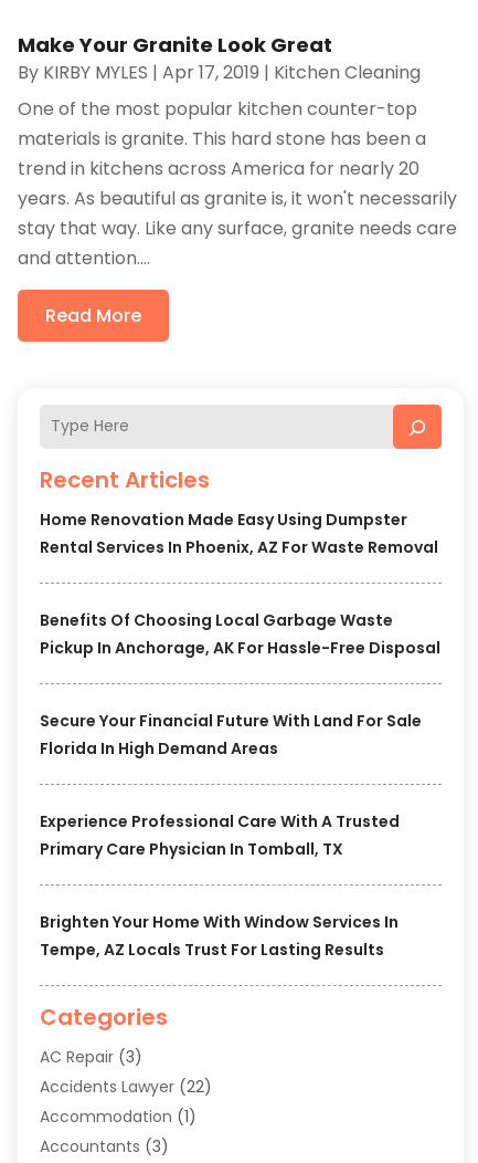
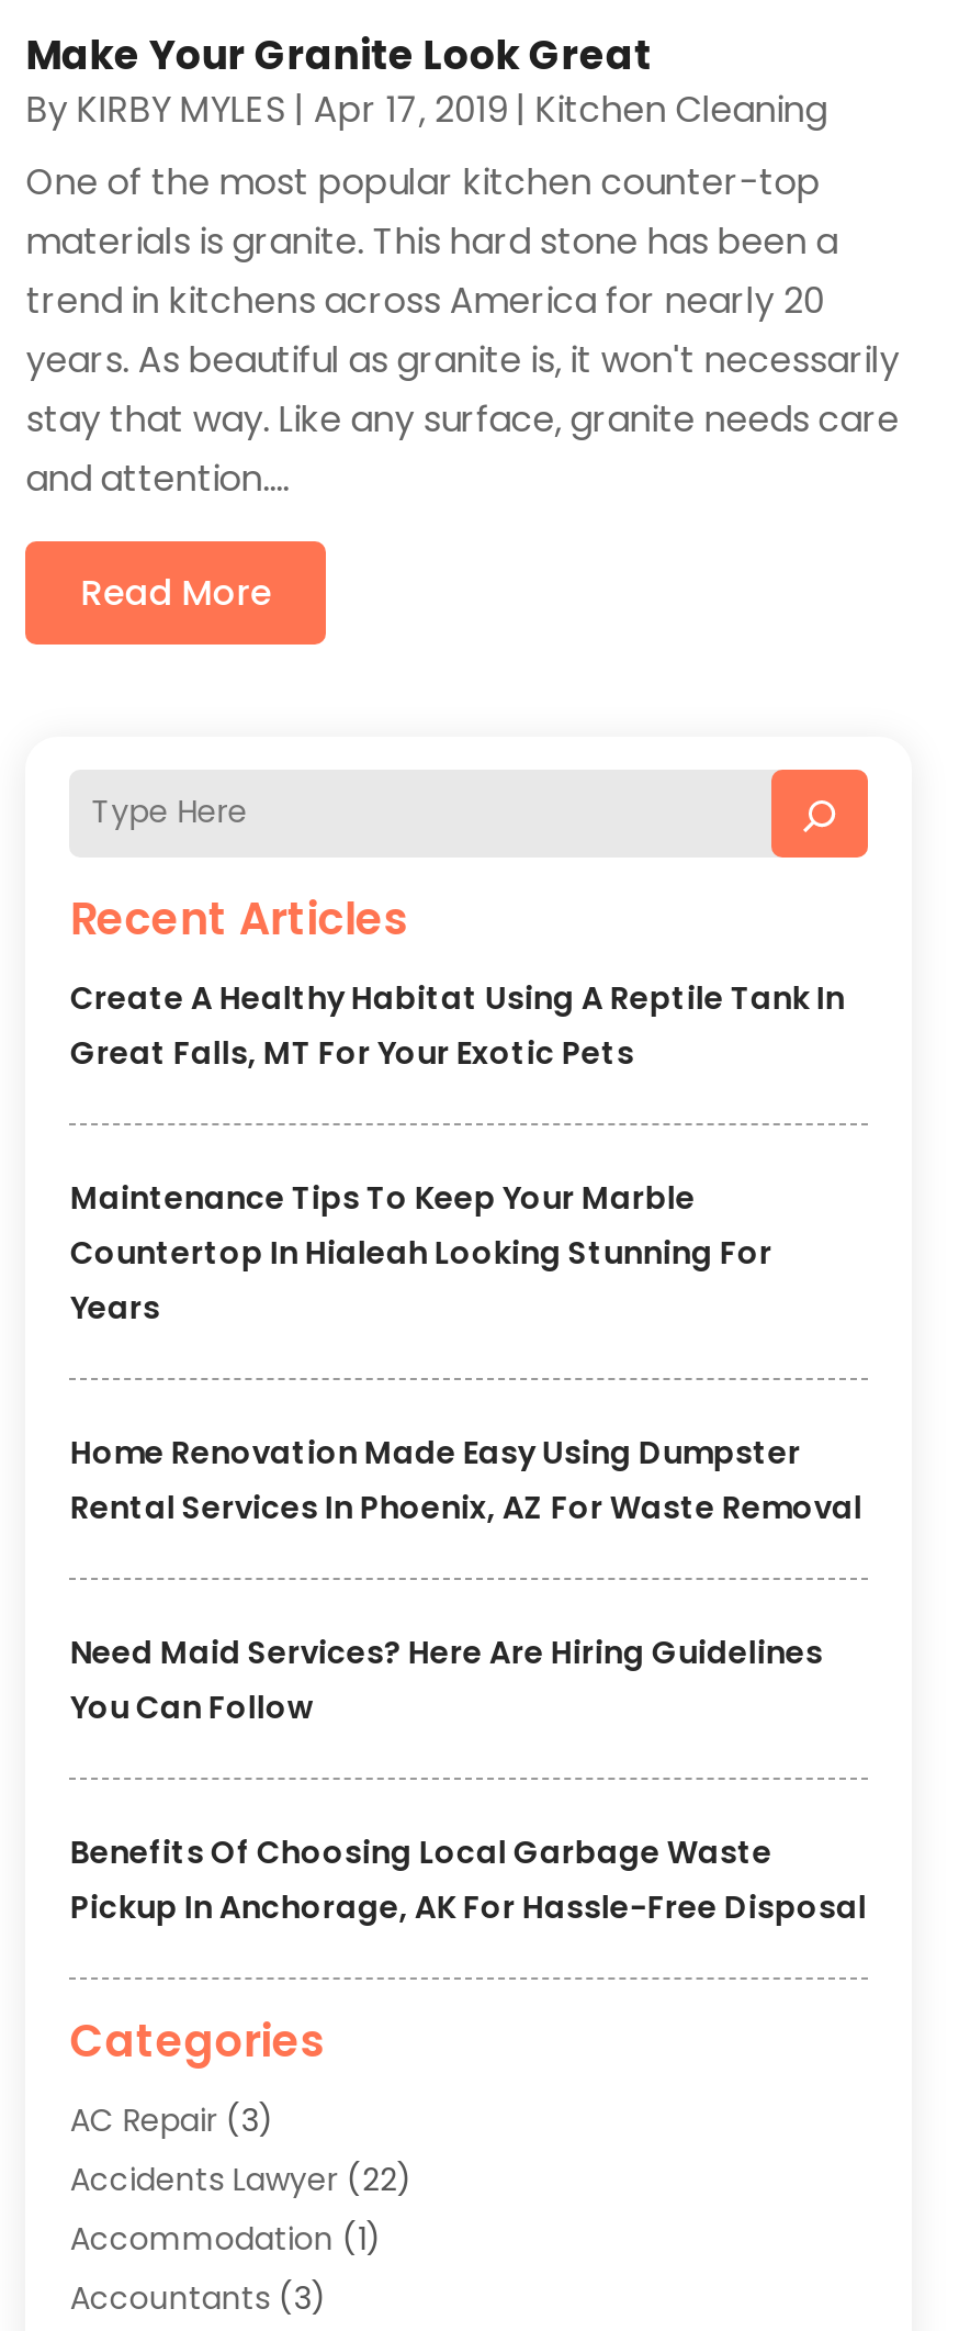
+ Create A Healthy Habitat Using A Reptile Tank In
+ Great Falls, MT For Your Exotic Pets
+ Maintenance Tips To Keep Your Marble
+ Countertop In Hialeah Looking Stunning For
+ Years

moved down: Home Renovation Made Easy Using Dumpster | Rental Services In Phoenix, AZ For Waste Removal

+ Need Maid Services? Here Are Hiring Guidelines
+ You Can Follow

moved down: Benefits Of Choosing Local Garbage Waste | Pickup In Anchorage, AK For Hassle-Free Disposal

- Secure Your Financial Future With Land For Sale
- Florida In High Demand Areas
- Experience Professional Care With A Trusted
- Primary Care Physician In Tomball, TX
- Brighten Your Home With Window Services In
- Tempe, AZ Locals Trust For Lasting Results
